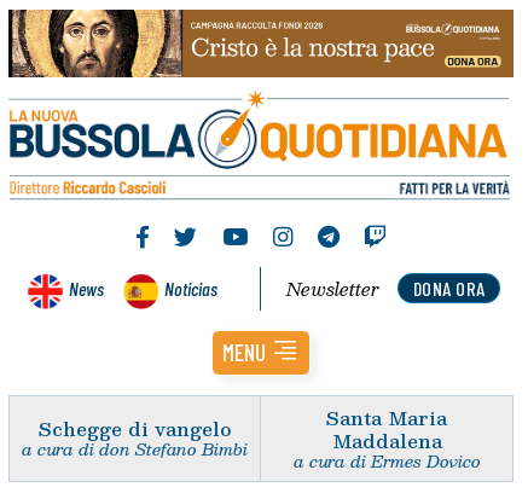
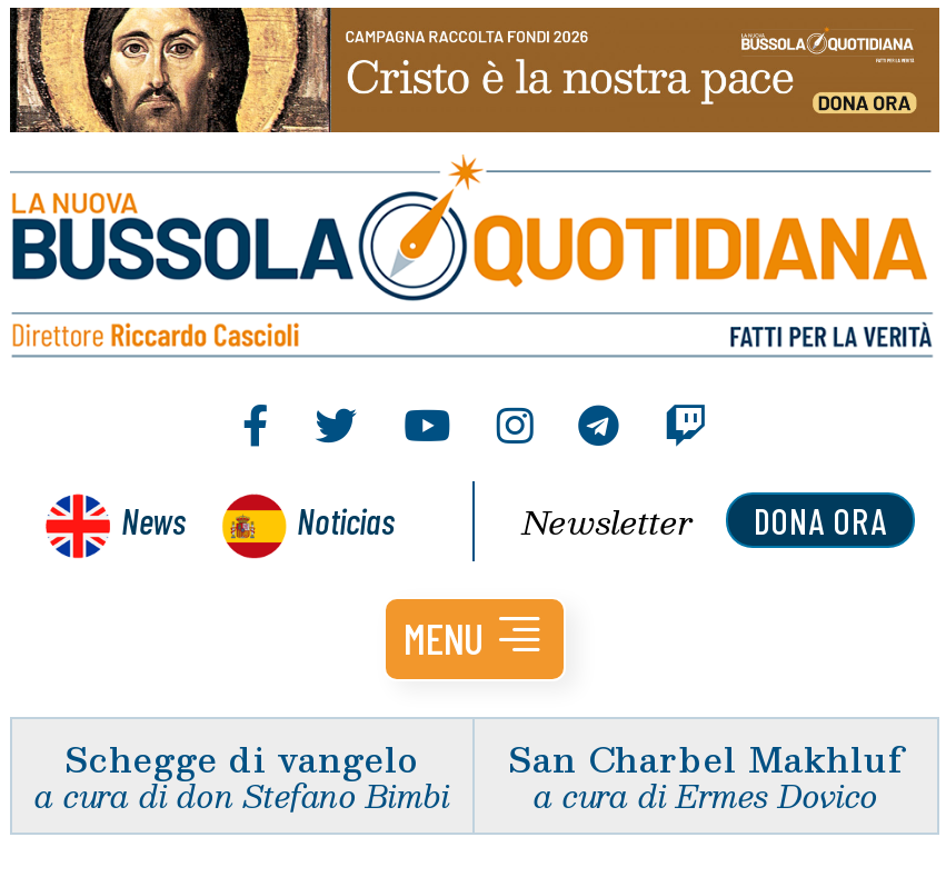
- Santa Maria
- Maddalena
+ San Charbel Makhluf
